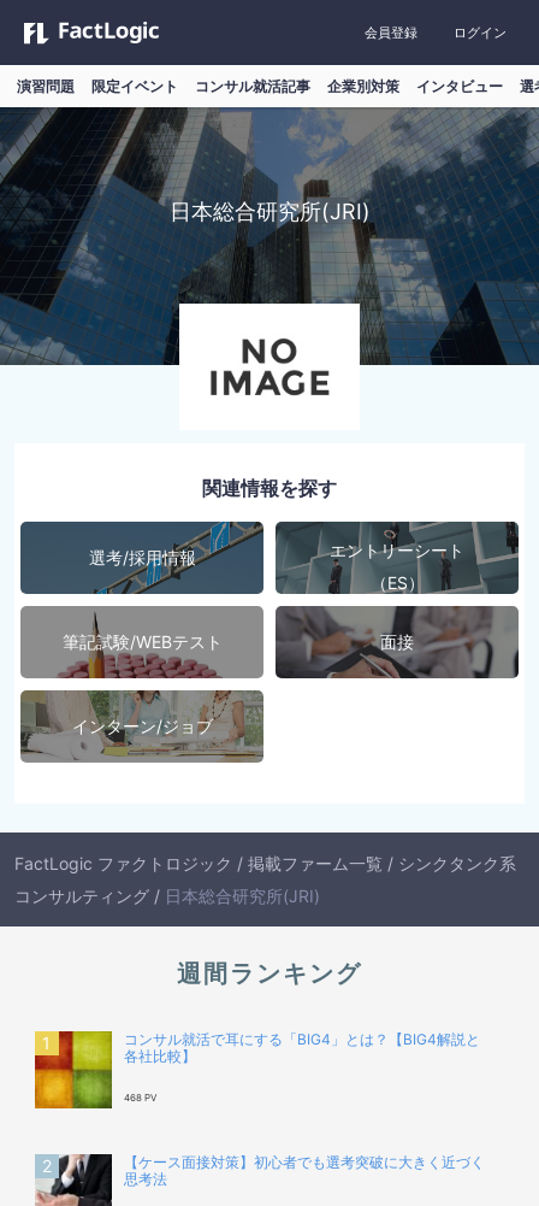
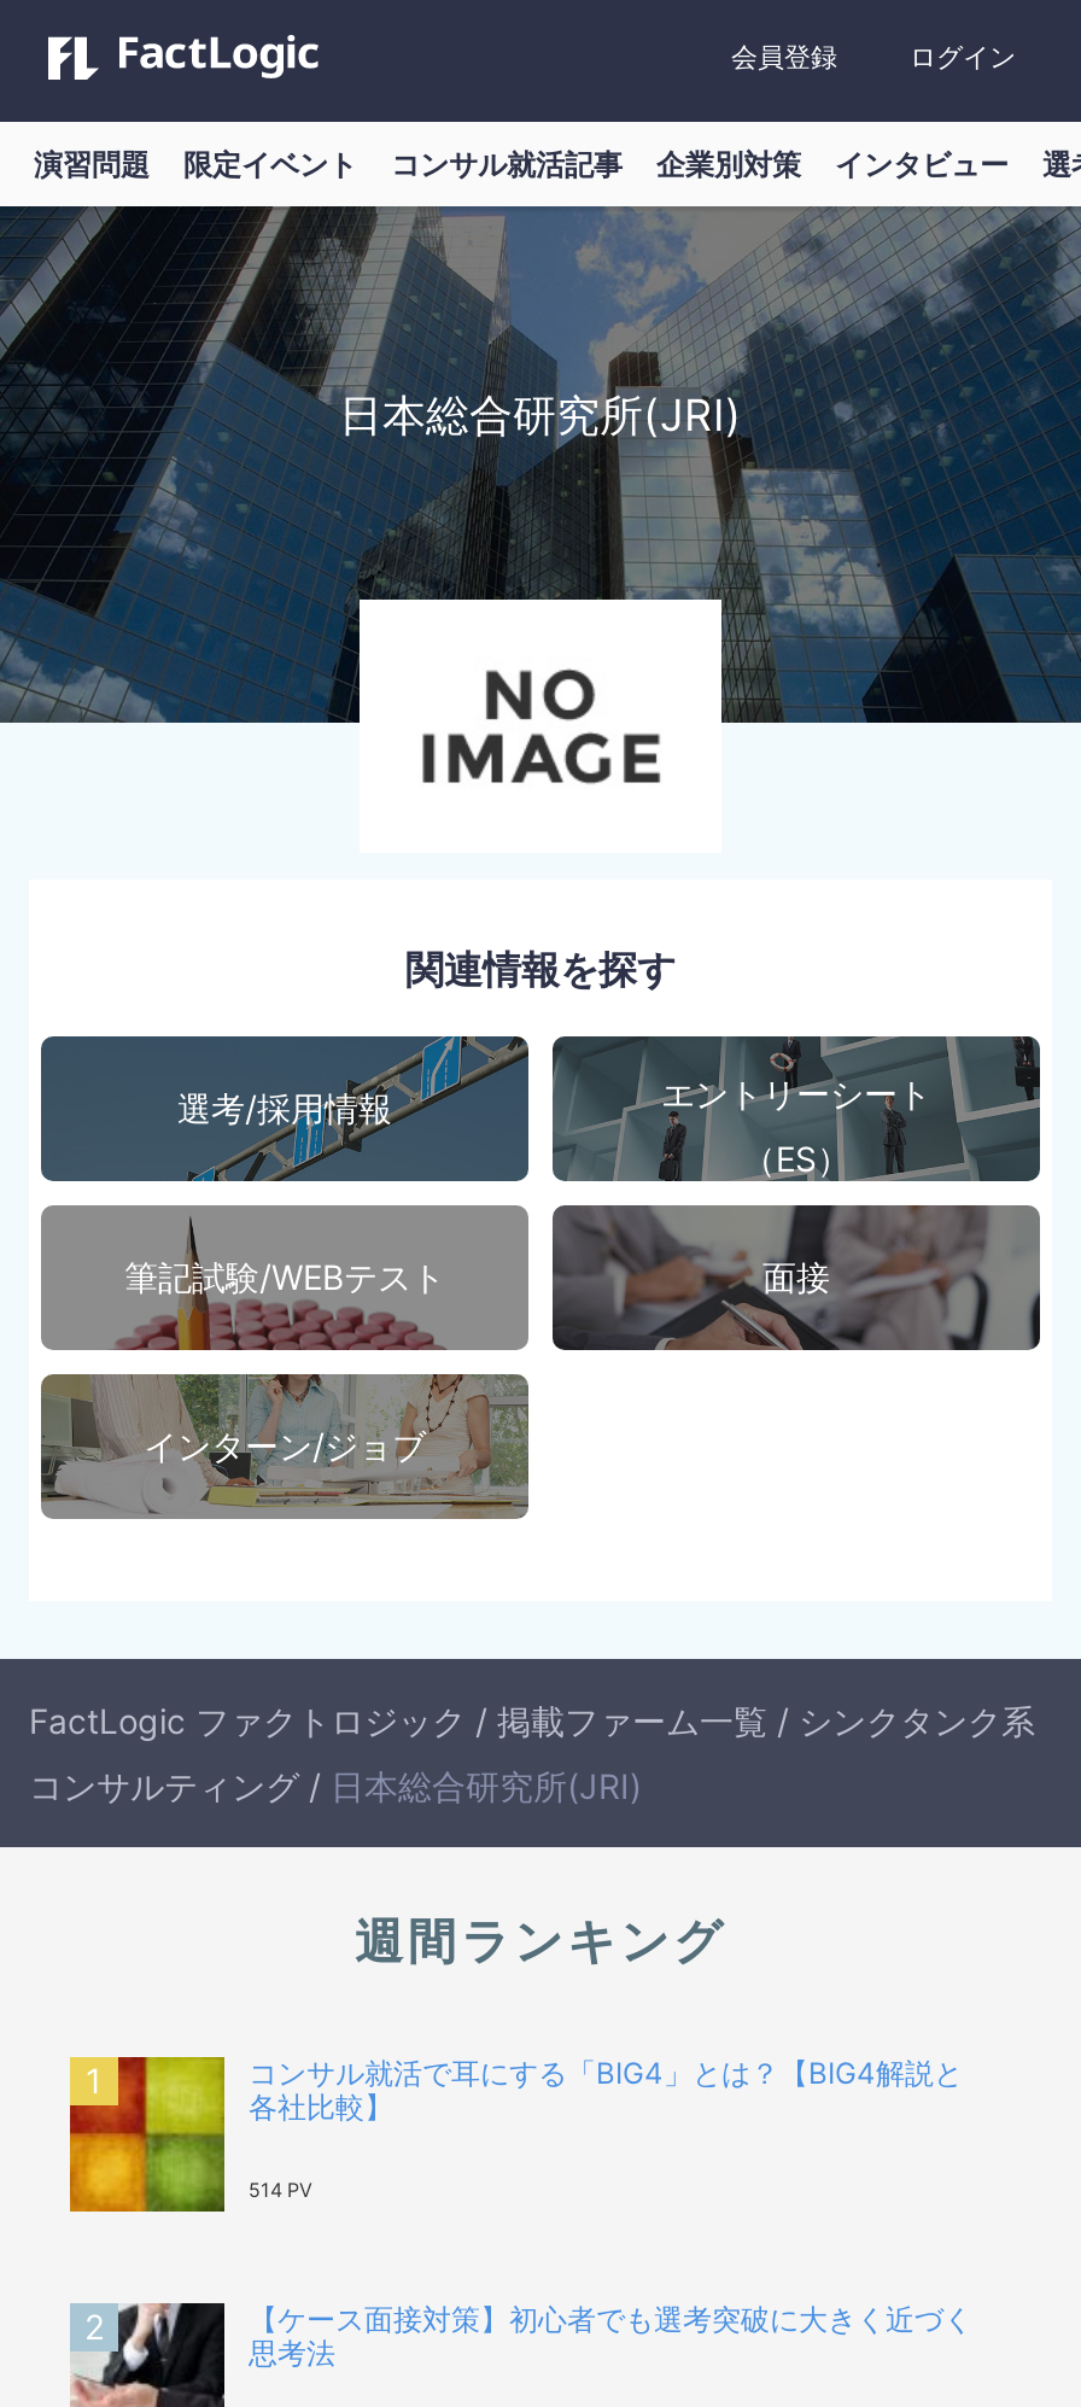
- 468 PV
+ 514 PV
